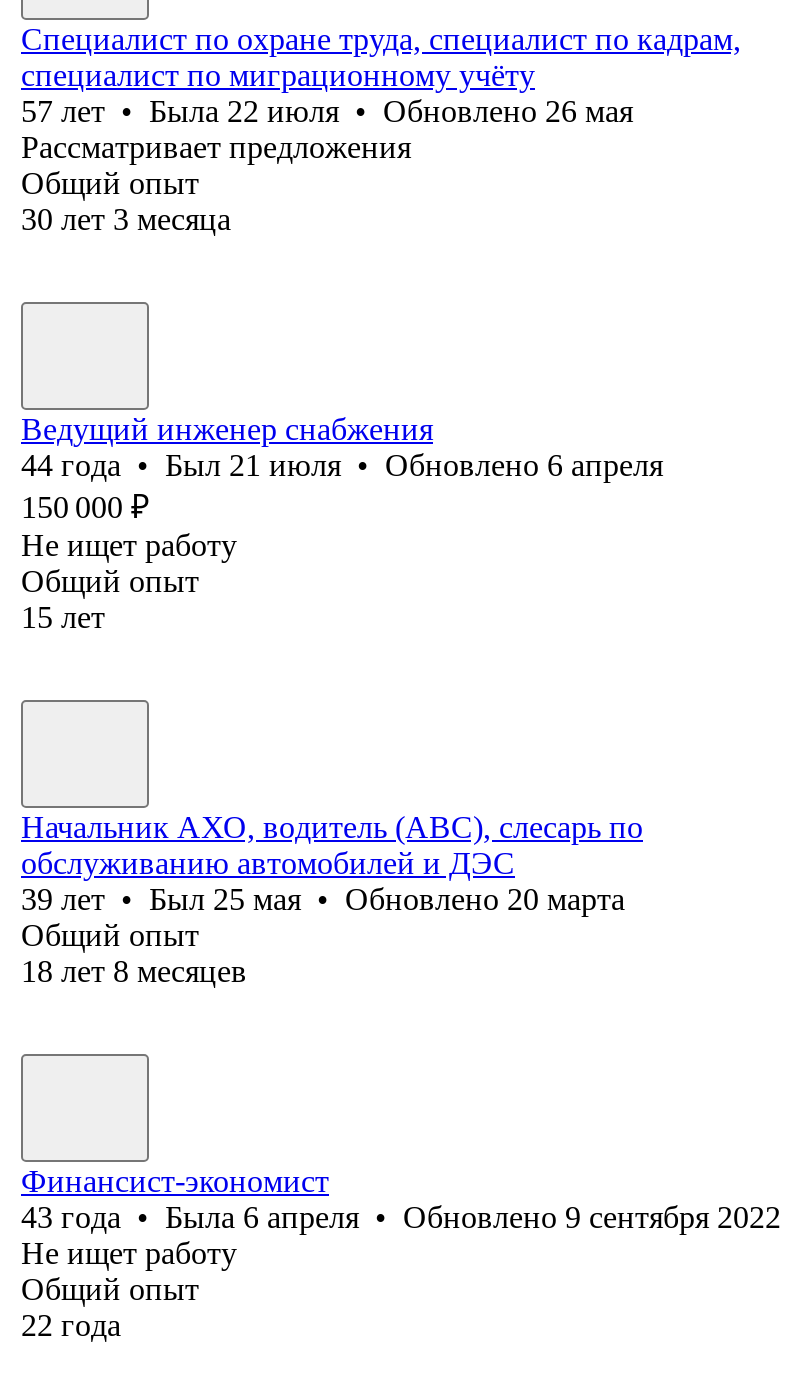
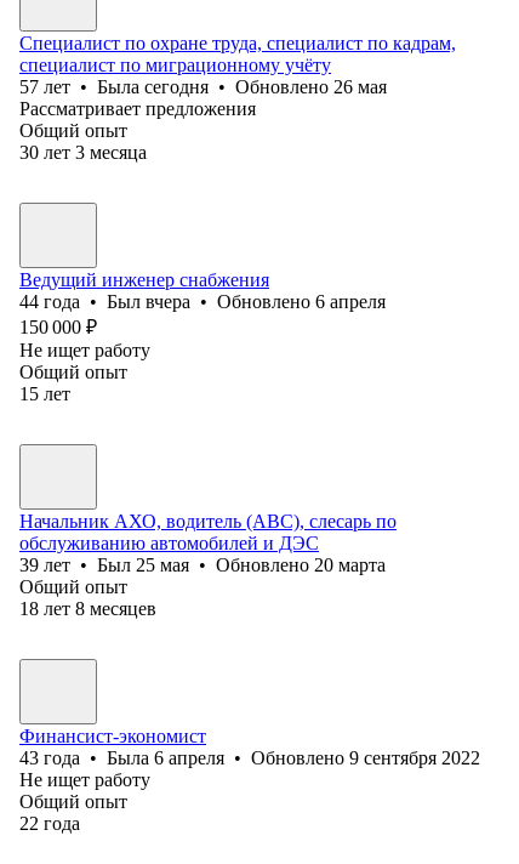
- 57 лет • Была 22 июля • Обновлено 26 мая
+ 57 лет • Была сегодня • Обновлено 26 мая

- 44 года • Был 21 июля • Обновлено 6 апреля
+ 44 года • Был вчера • Обновлено 6 апреля
